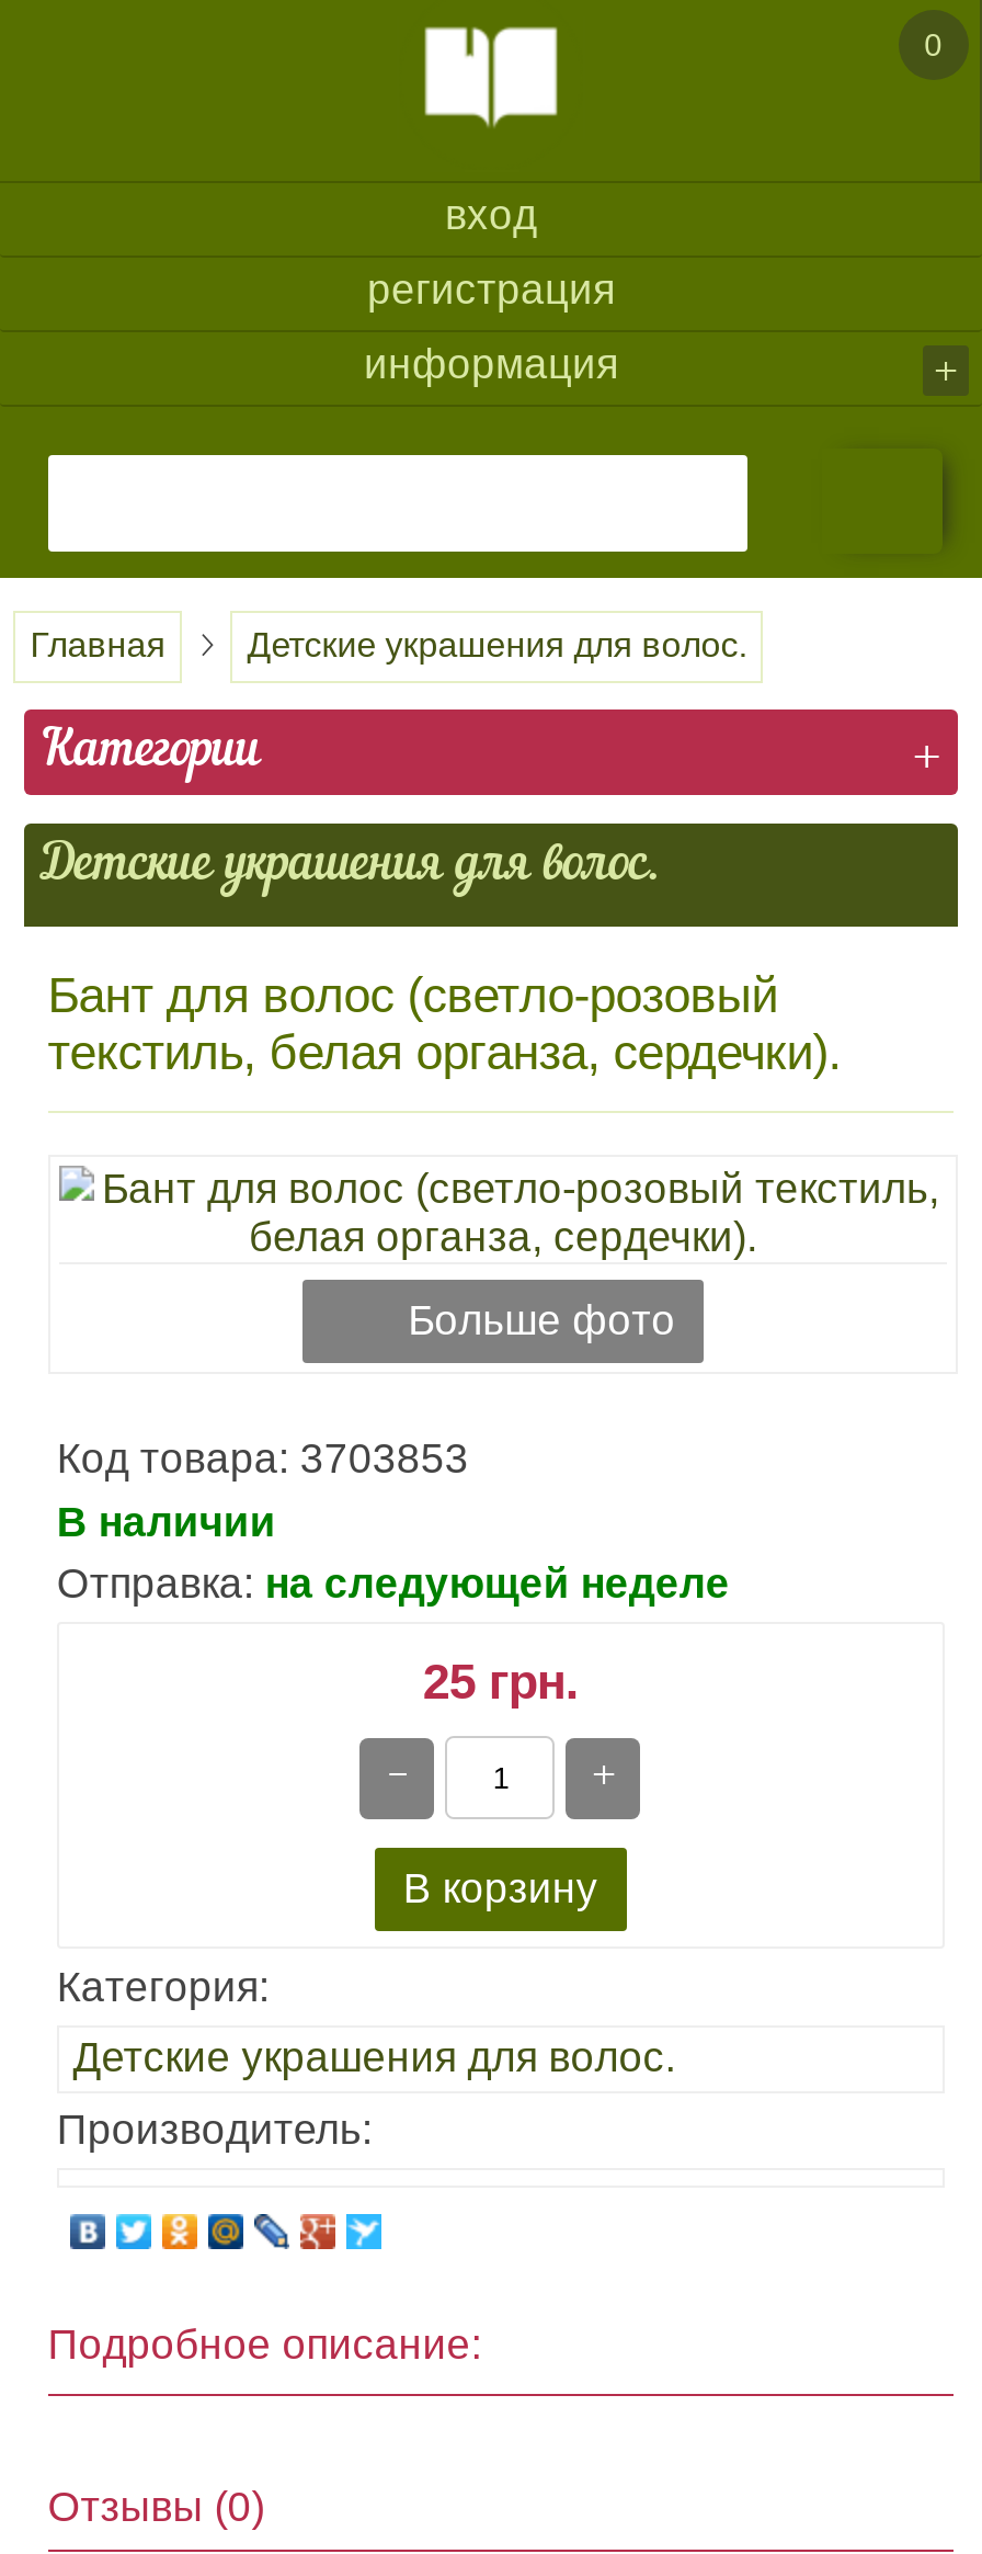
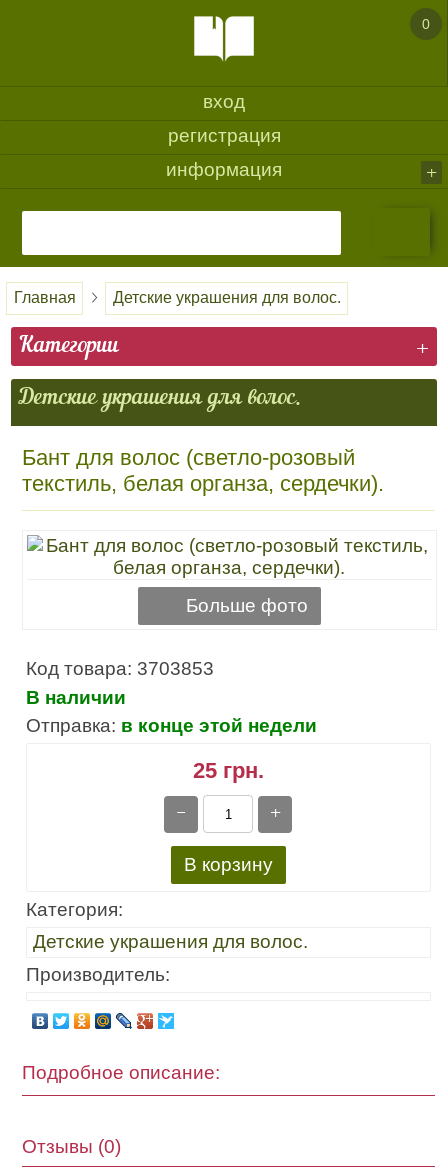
- Отправка: на следующей неделе
+ Отправка: в конце этой недели
